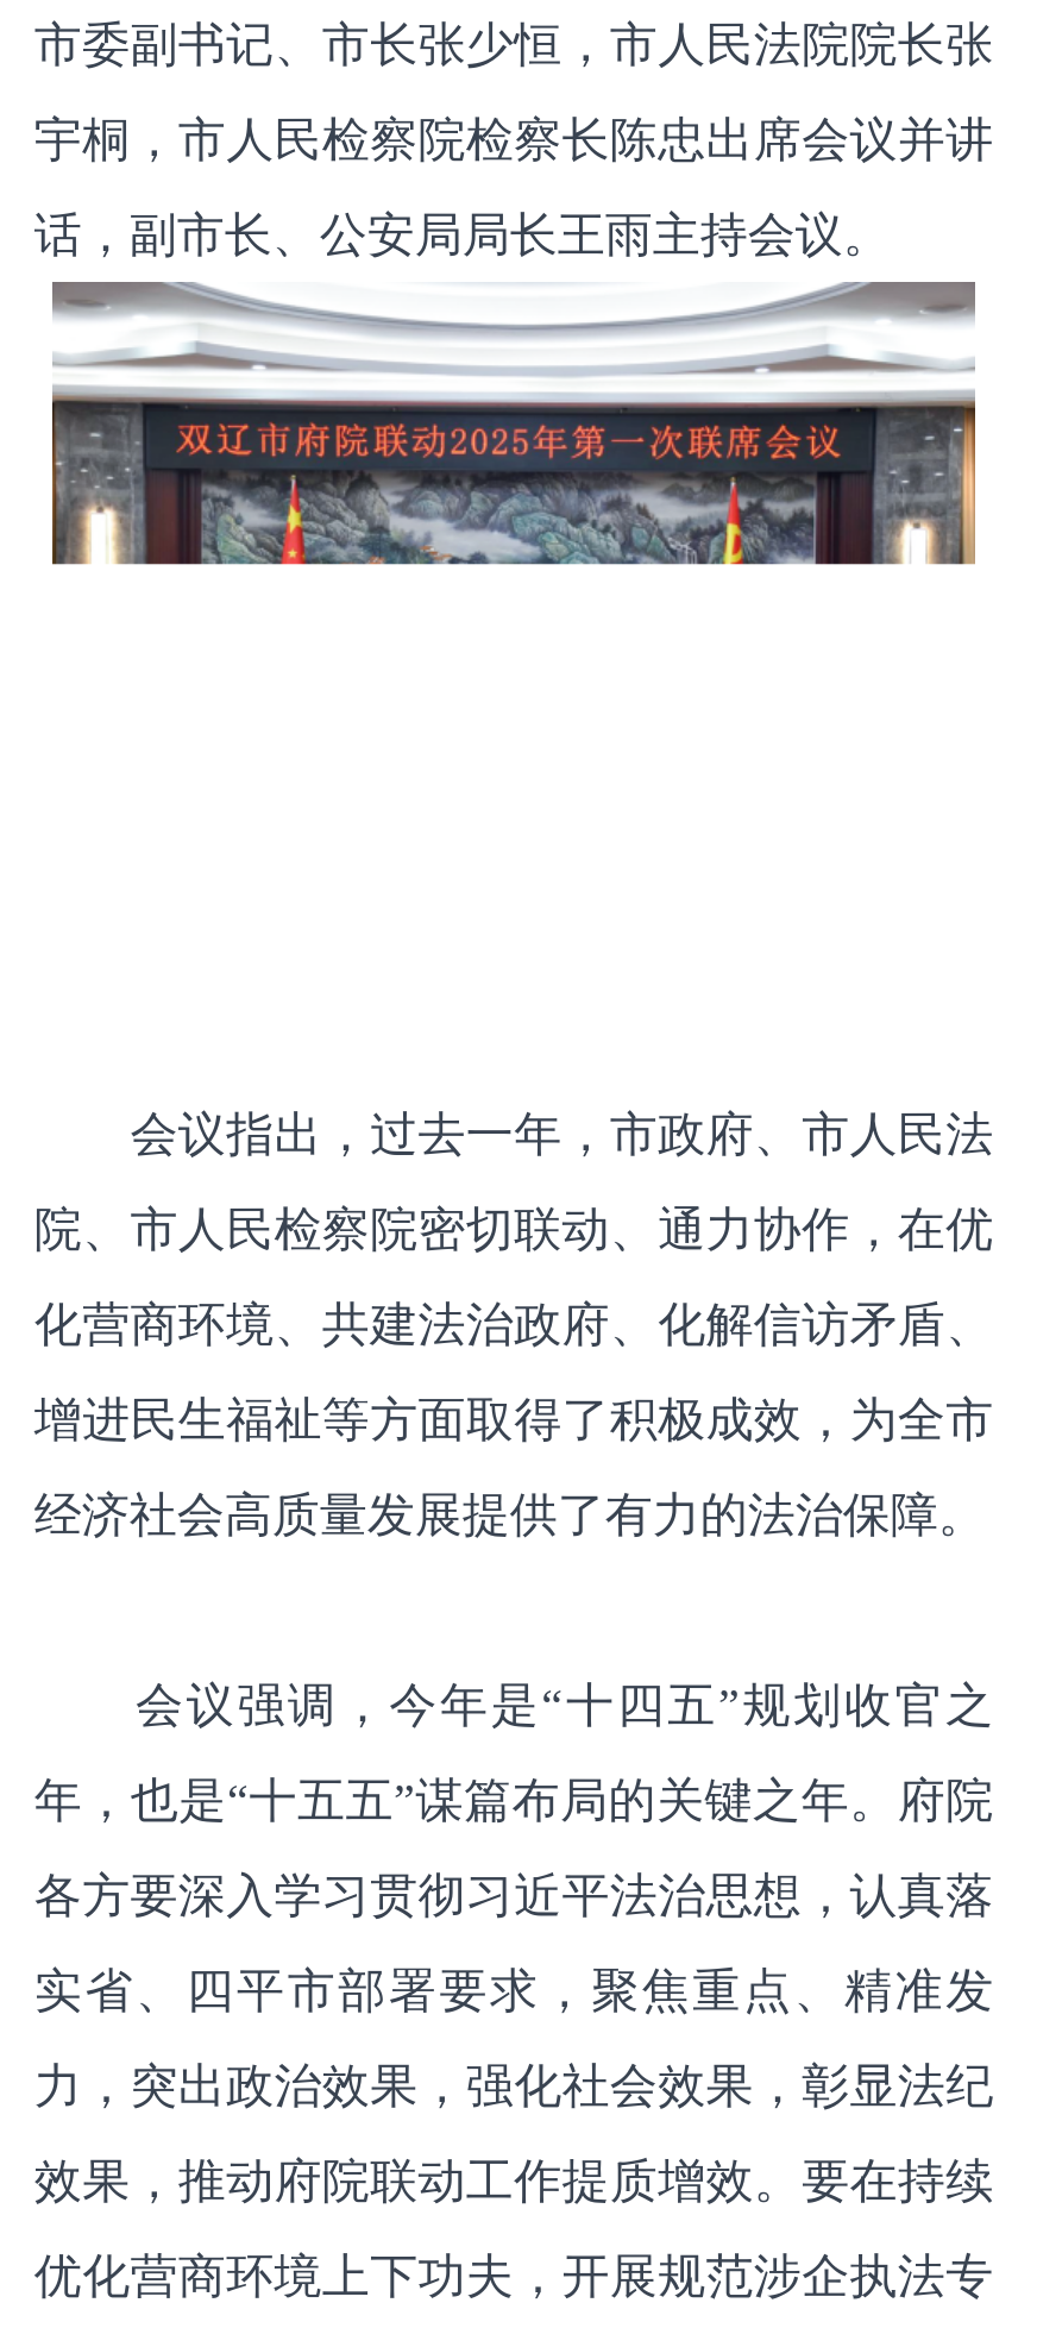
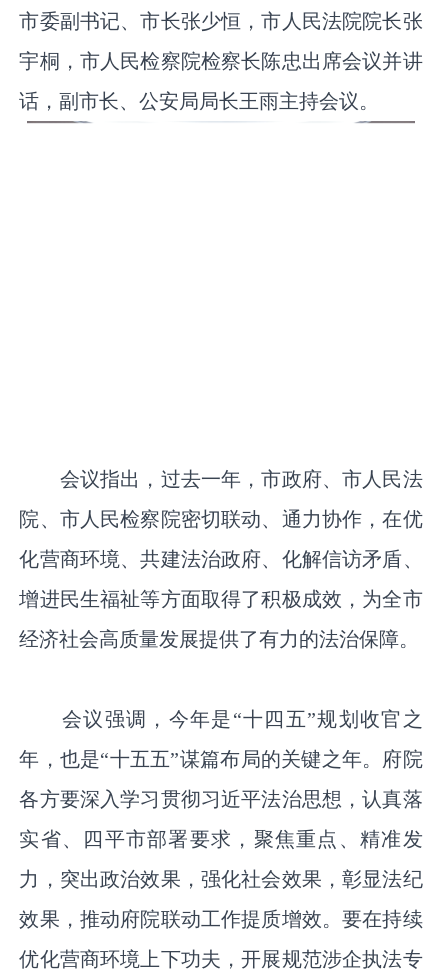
- [image]
